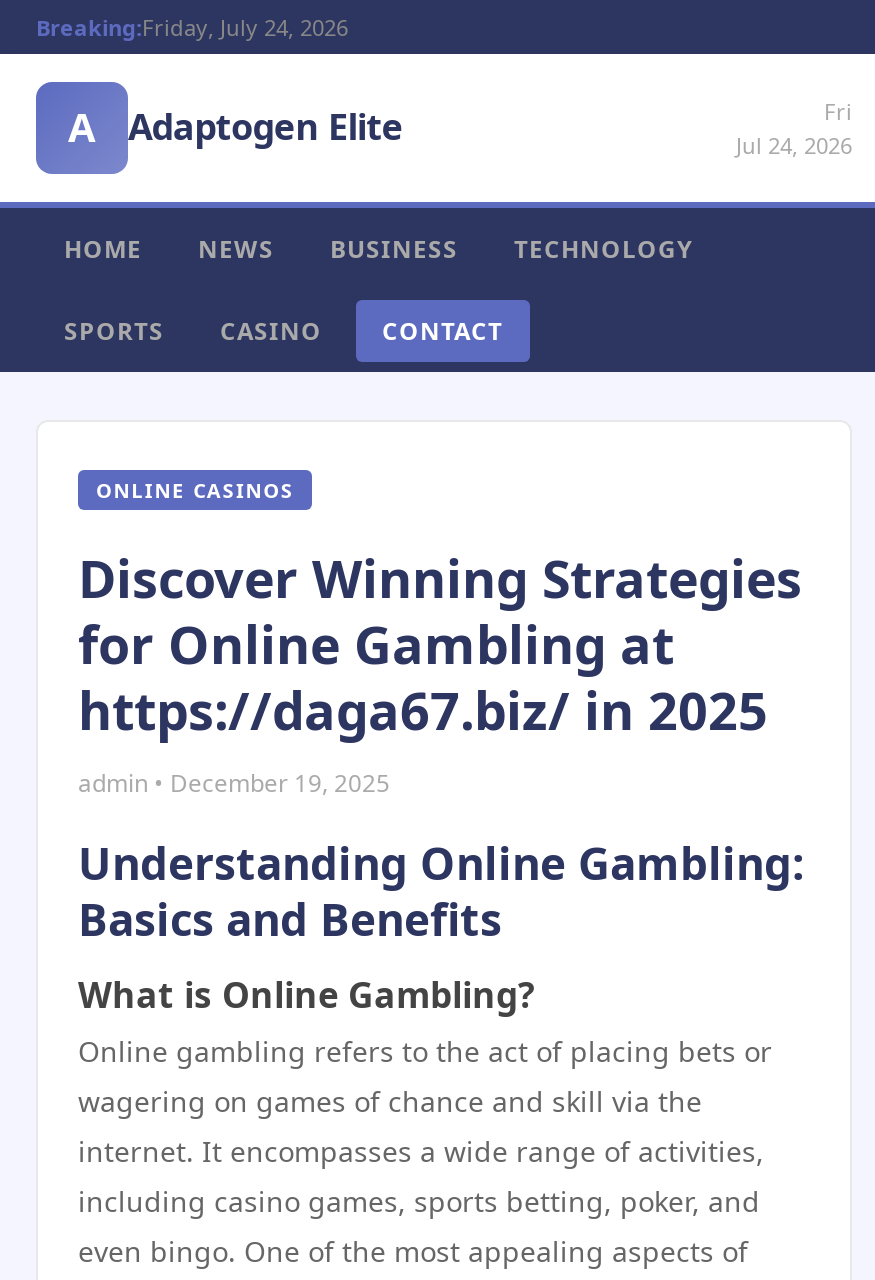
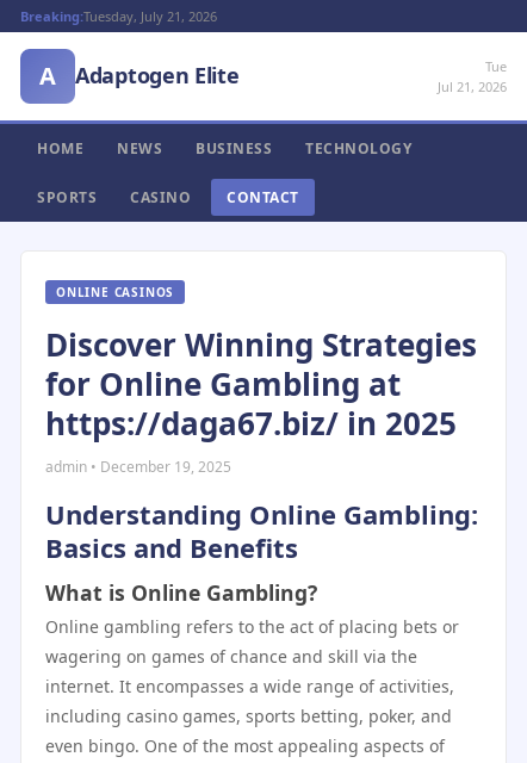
- Breaking:Friday, July 24, 2026
+ Breaking:Tuesday, July 21, 2026

- Fri
- Jul 24, 2026
+ Tue
+ Jul 21, 2026
